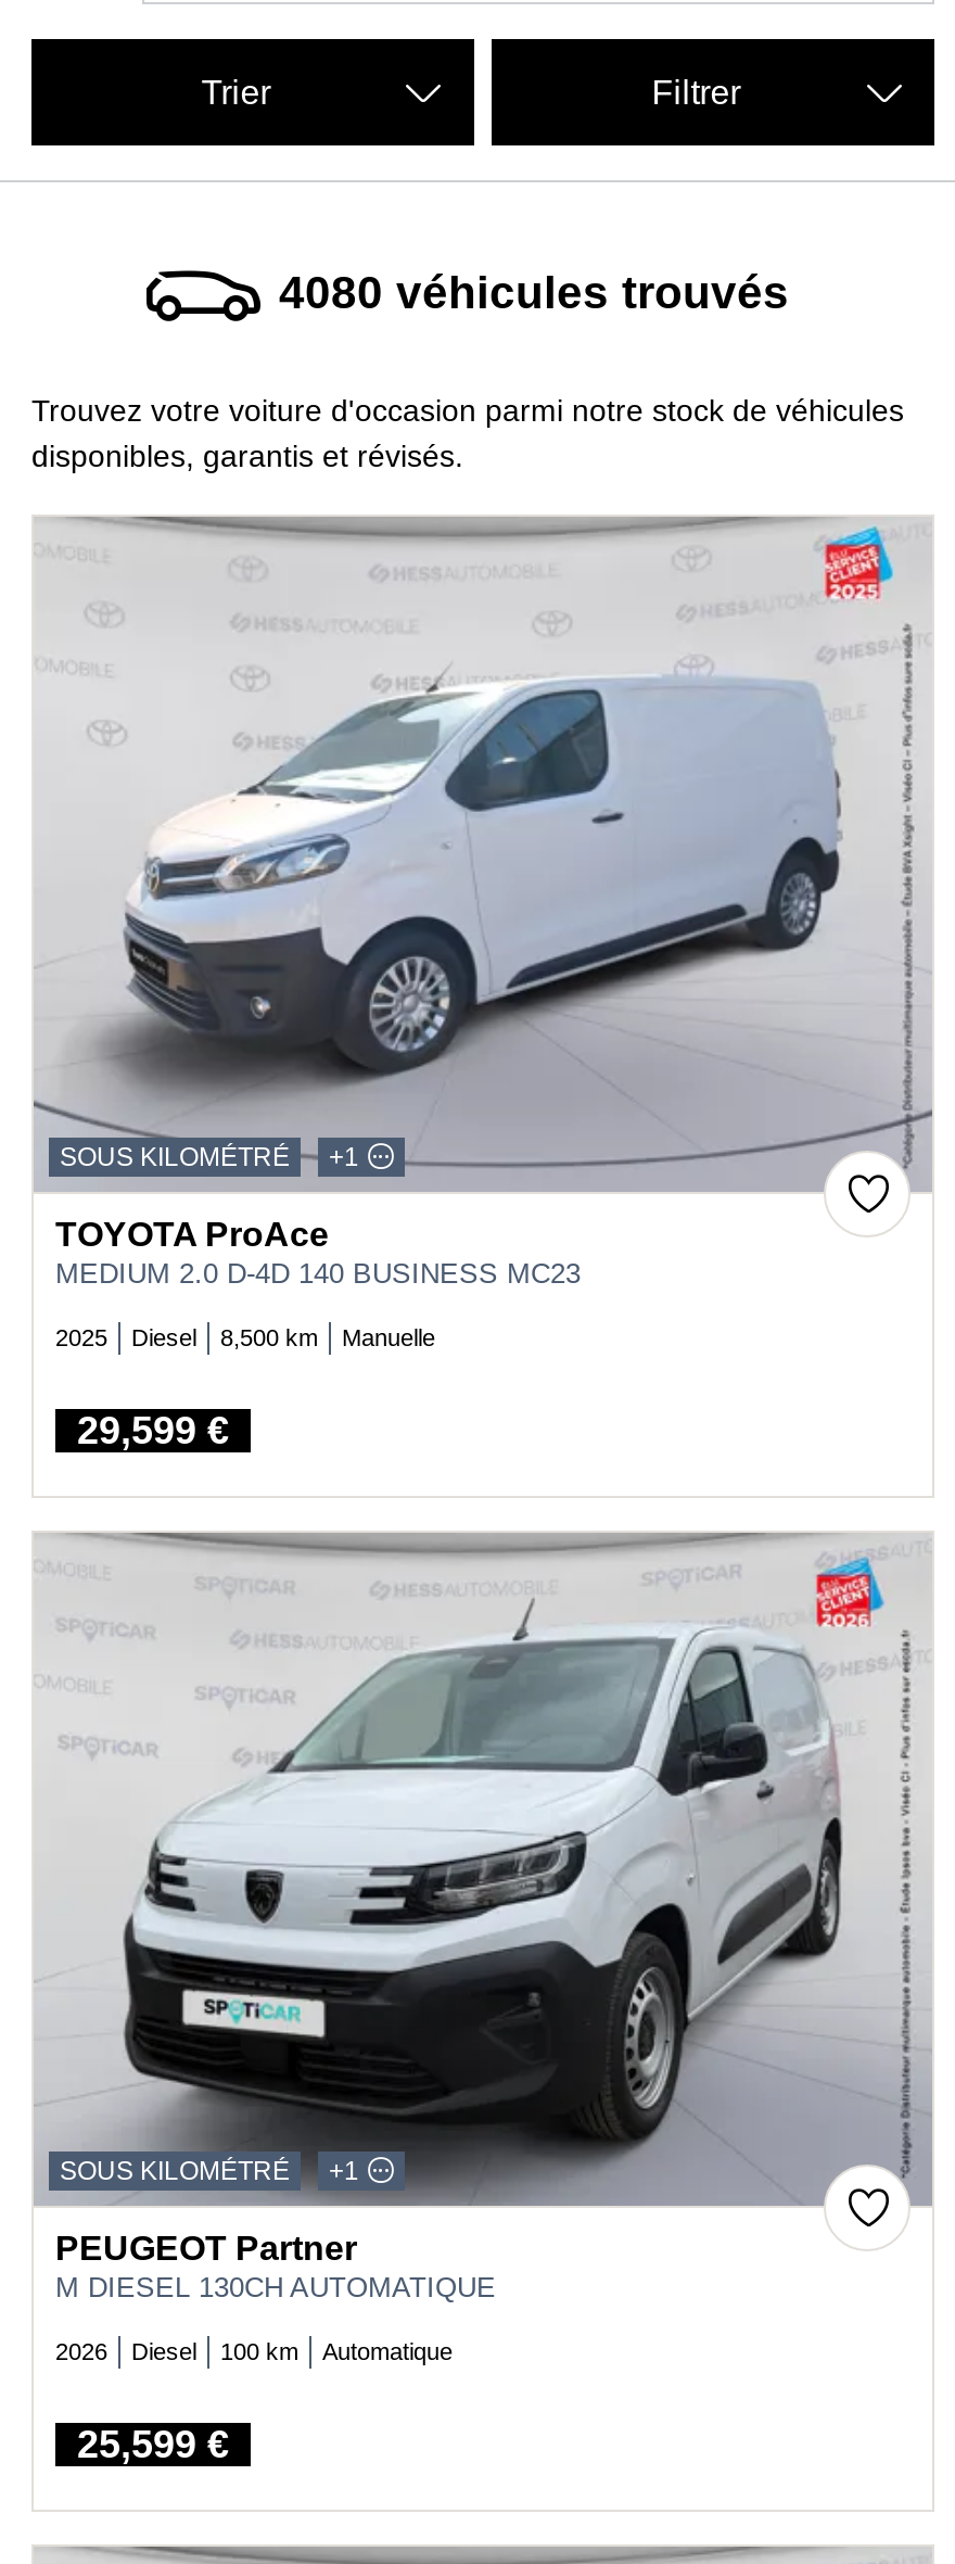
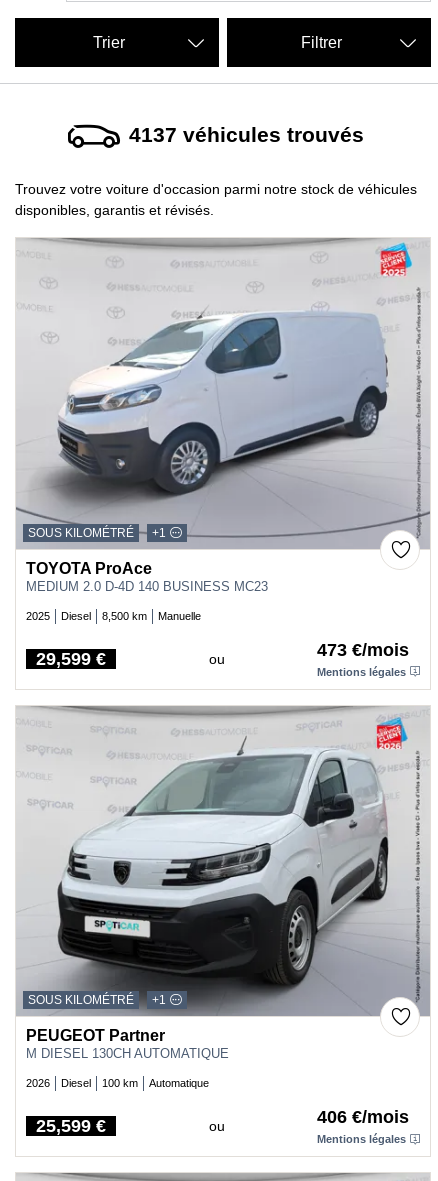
- 4080 véhicules trouvés
+ 4137 véhicules trouvés

+ ou
+ 473 €/mois
+ Mentions légales

+ ou
+ 406 €/mois
+ Mentions légales
